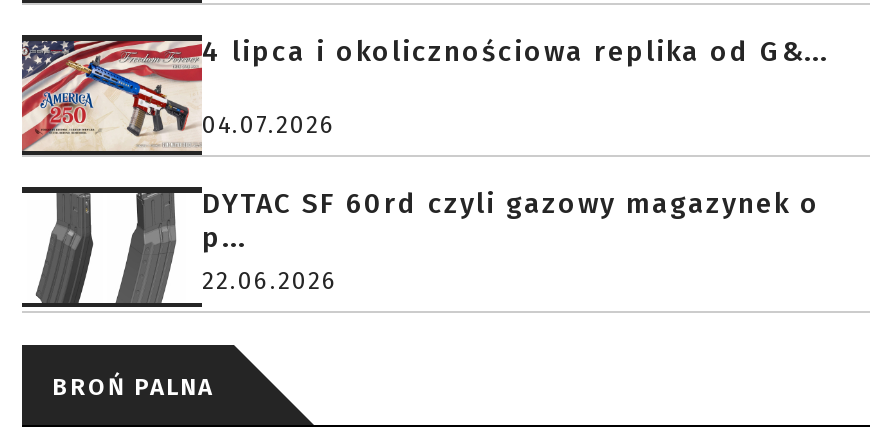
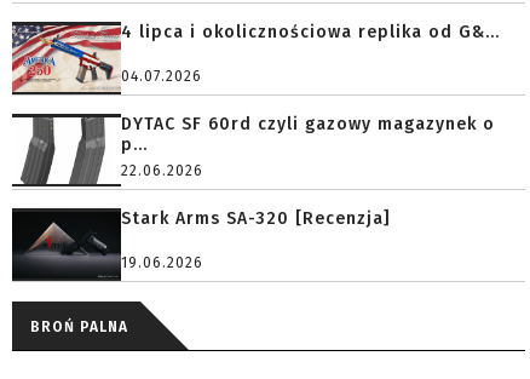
+ [image]
+ Stark Arms SA-320 [Recenzja]
+ 19.06.2026
